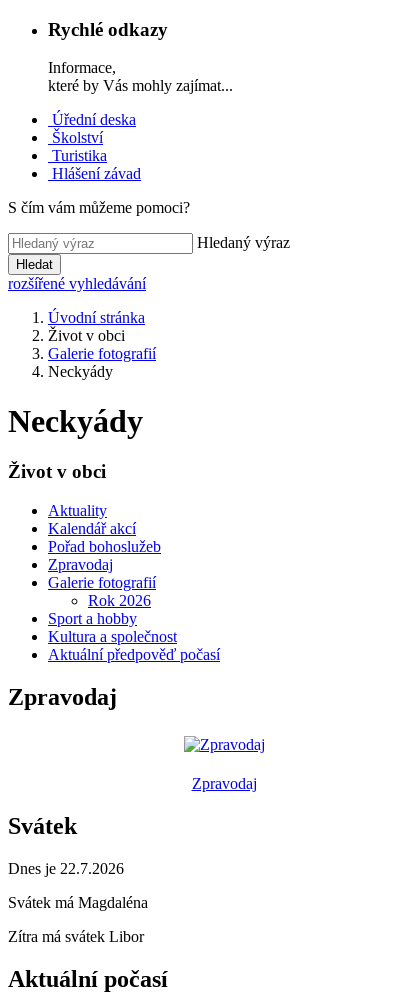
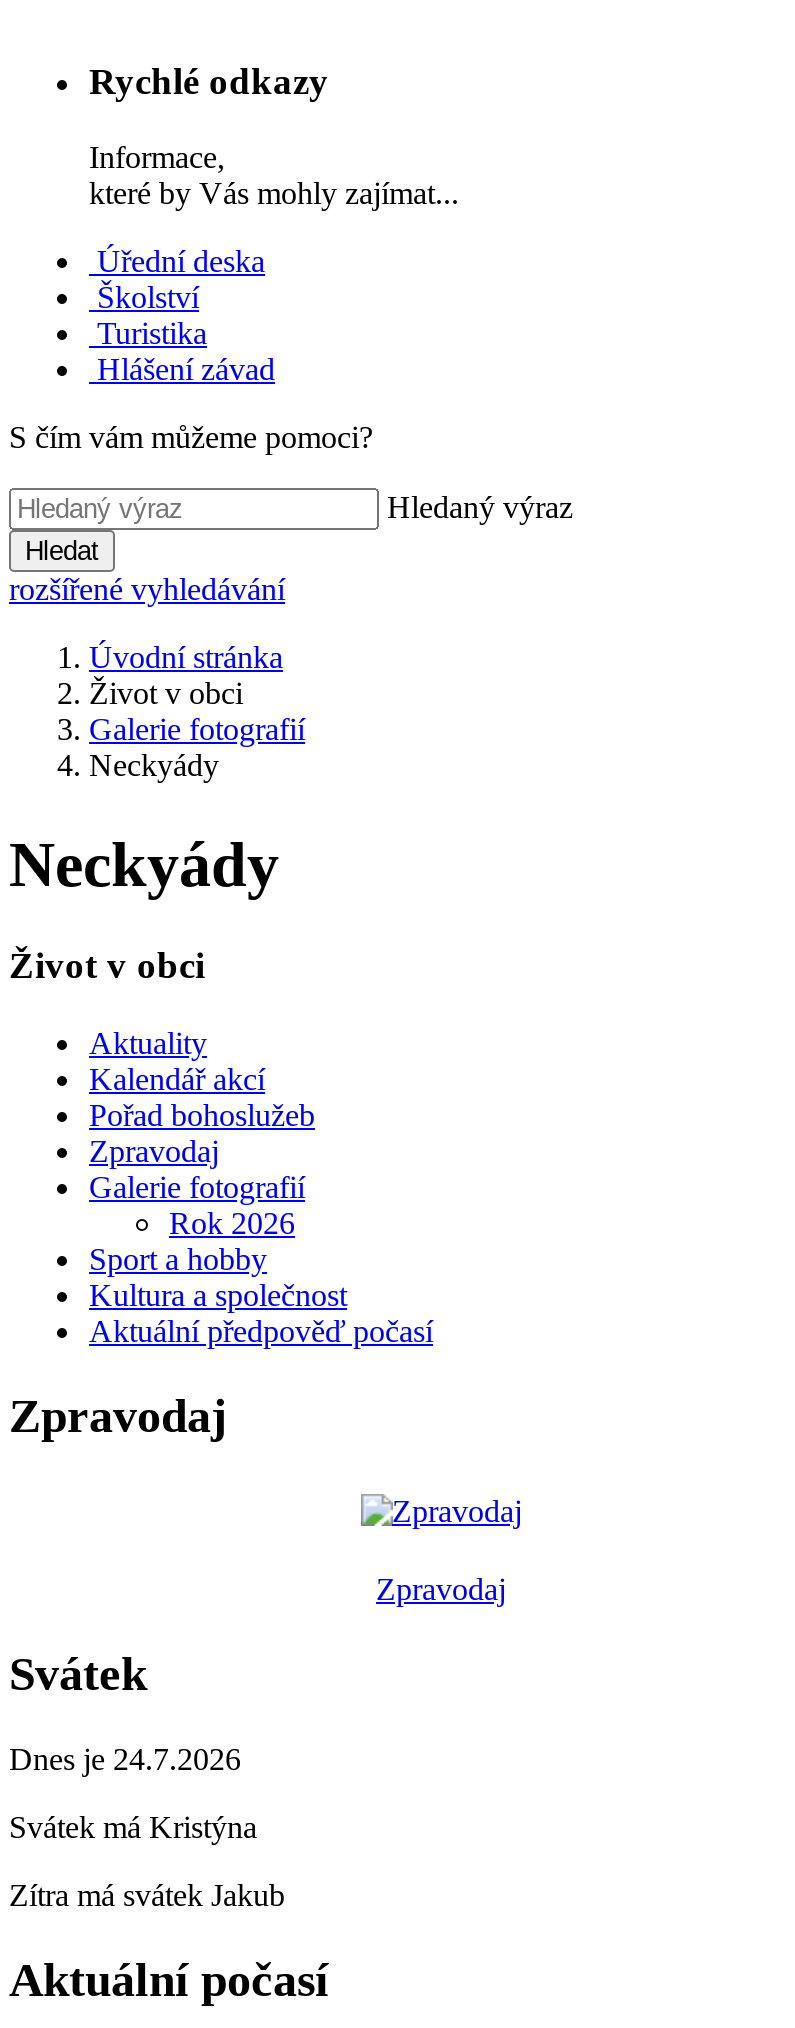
- Dnes je 22.7.2026
+ Dnes je 24.7.2026

- Svátek má Magdaléna
+ Svátek má Kristýna

- Zítra má svátek Libor
+ Zítra má svátek Jakub
